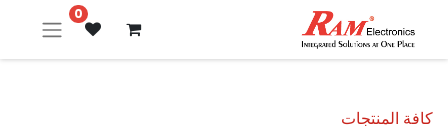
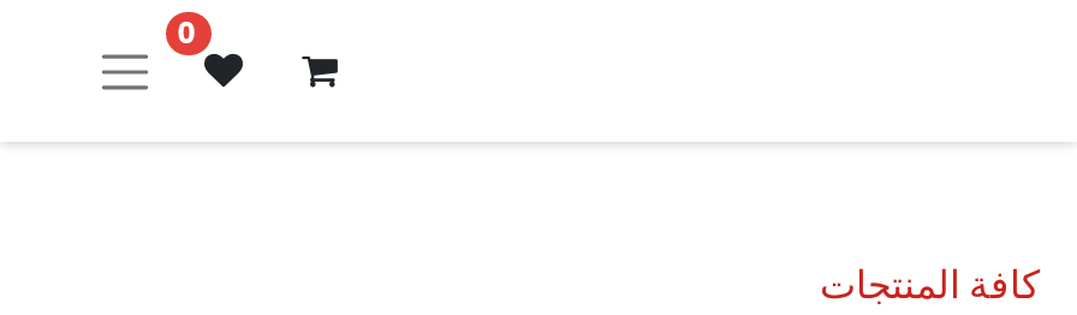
- [image]
